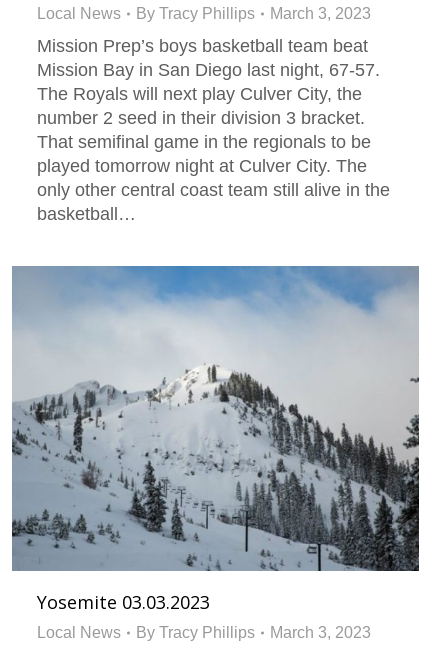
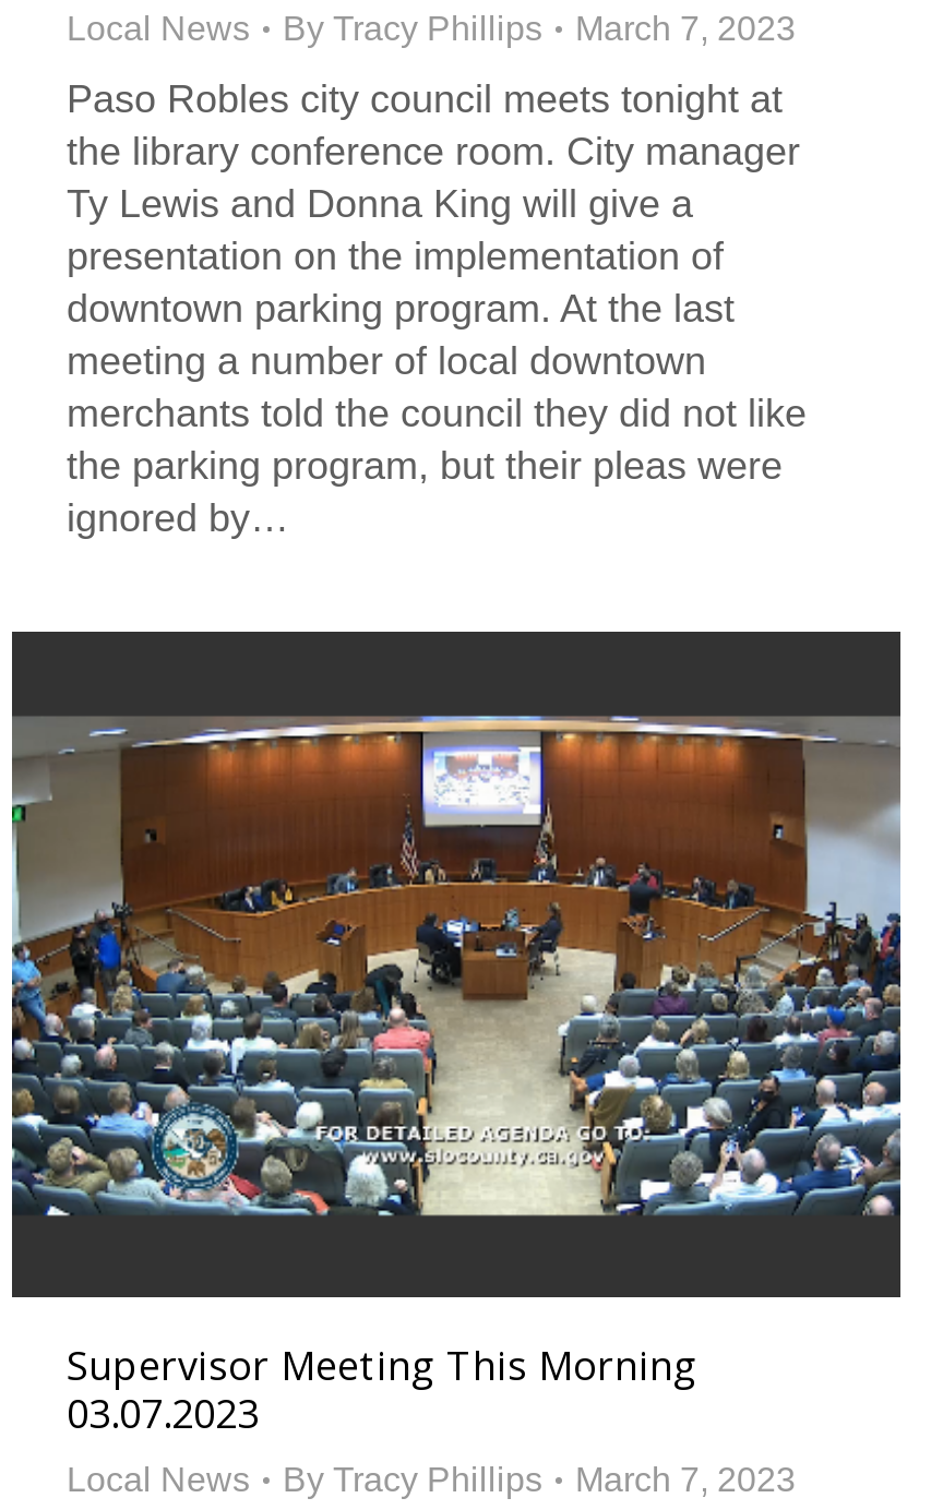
- Local News By Tracy Phillips March 3, 2023
+ Local News By Tracy Phillips March 7, 2023

- Mission Prep’s boys basketball team beat
- Mission Bay in San Diego last night, 67-57.
- The Royals will next play Culver City, the
- number 2 seed in their division 3 bracket.
- That semifinal game in the regionals to be
- played tomorrow night at Culver City. The
- only other central coast team still alive in the
- basketball…
+ Paso Robles city council meets tonight at
+ the library conference room. City manager
+ Ty Lewis and Donna King will give a
+ presentation on the implementation of
+ downtown parking program. At the last
+ meeting a number of local downtown
+ merchants told the council they did not like
+ the parking program, but their pleas were
+ ignored by…

- [image]
- Yosemite 03.03.2023
+ [image]
+ Supervisor Meeting This Morning
+ 03.07.2023

- Local News By Tracy Phillips March 3, 2023
+ Local News By Tracy Phillips March 7, 2023
